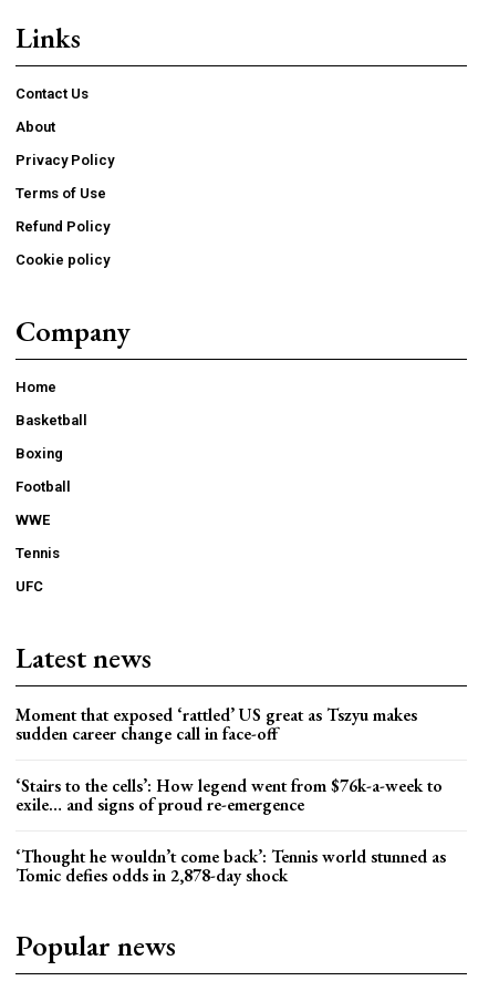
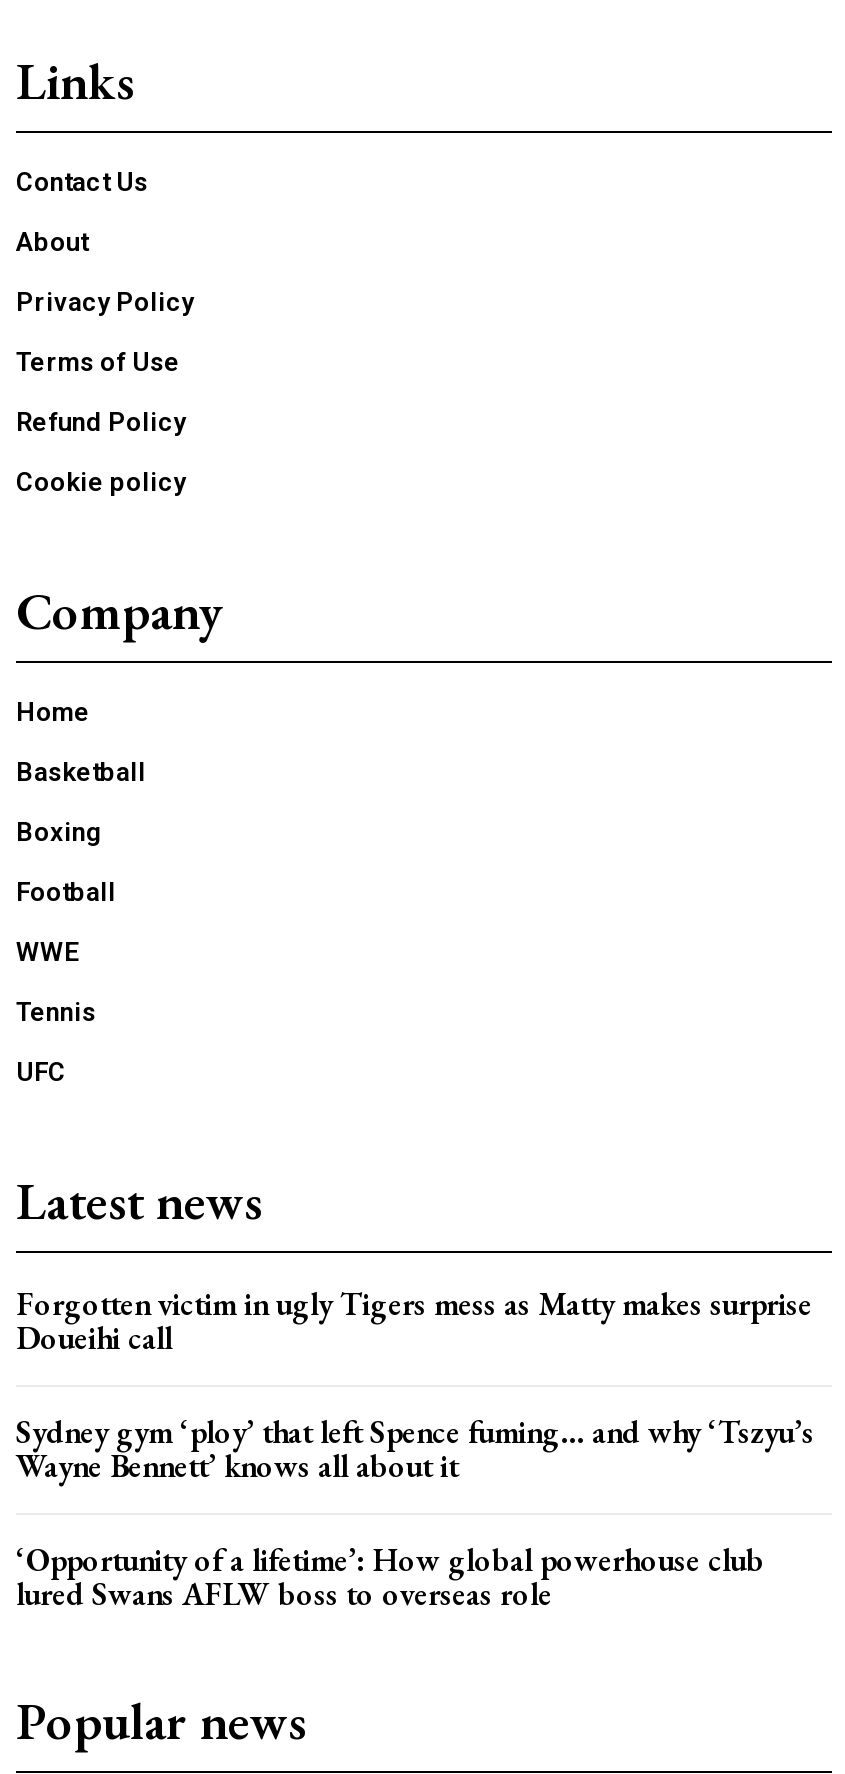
- Moment that exposed ‘rattled’ US great as Tszyu makes
- sudden career change call in face-off
+ Forgotten victim in ugly Tigers mess as Matty makes surprise
+ Doueihi call

- ‘Stairs to the cells’: How legend went from $76k-a-week to
- exile… and signs of proud re-emergence
+ Sydney gym ‘ploy’ that left Spence fuming… and why ‘Tszyu’s
+ Wayne Bennett’ knows all about it

- ‘Thought he wouldn’t come back’: Tennis world stunned as
- Tomic defies odds in 2,878-day shock
+ ‘Opportunity of a lifetime’: How global powerhouse club
+ lured Swans AFLW boss to overseas role
